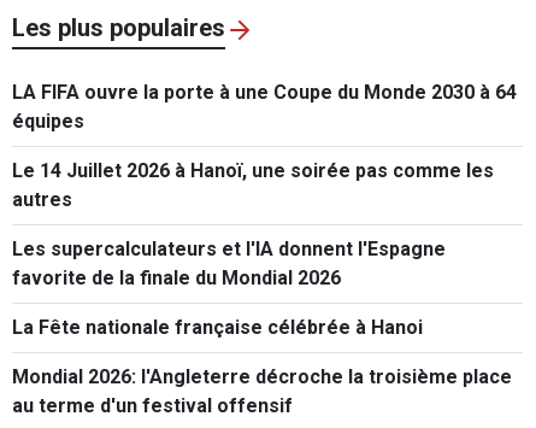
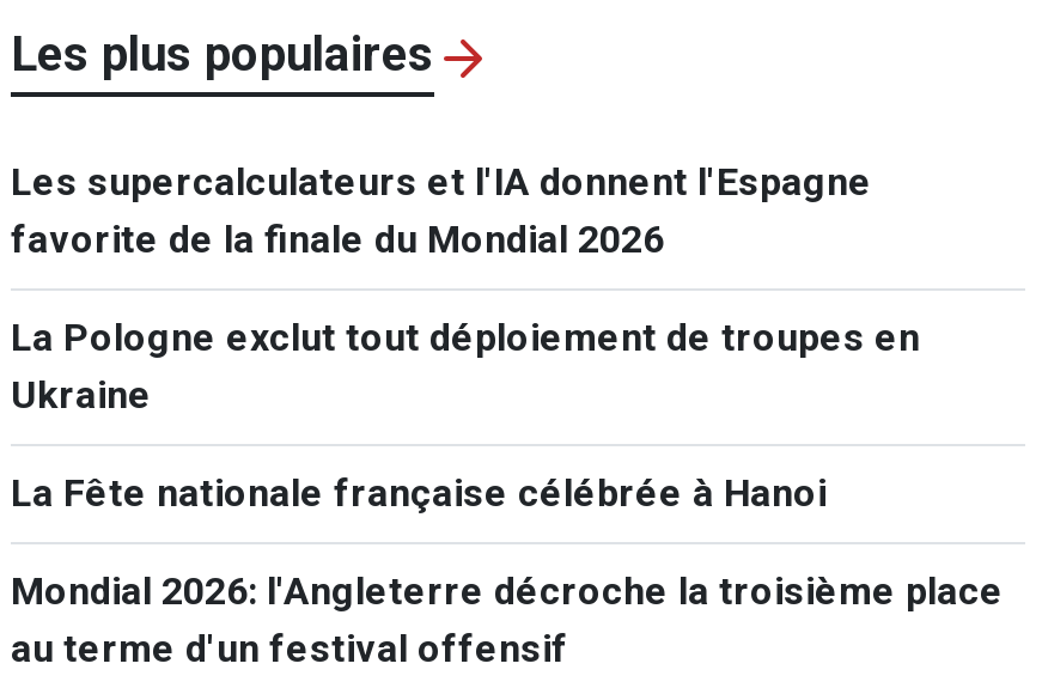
- LA FIFA ouvre la porte à une Coupe du Monde 2030 à 64
- équipes
- Le 14 Juillet 2026 à Hanoï, une soirée pas comme les
- autres

moved up: Les supercalculateurs et l'IA donnent l'Espagne | favorite de la finale du Mondial 2026

+ La Pologne exclut tout déploiement de troupes en
+ Ukraine
